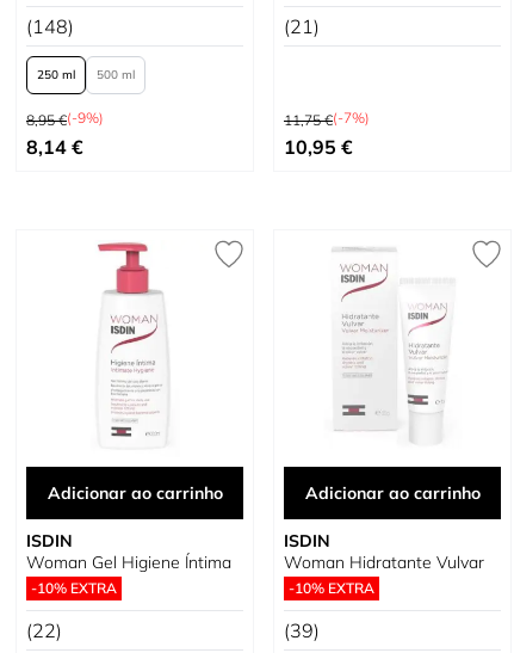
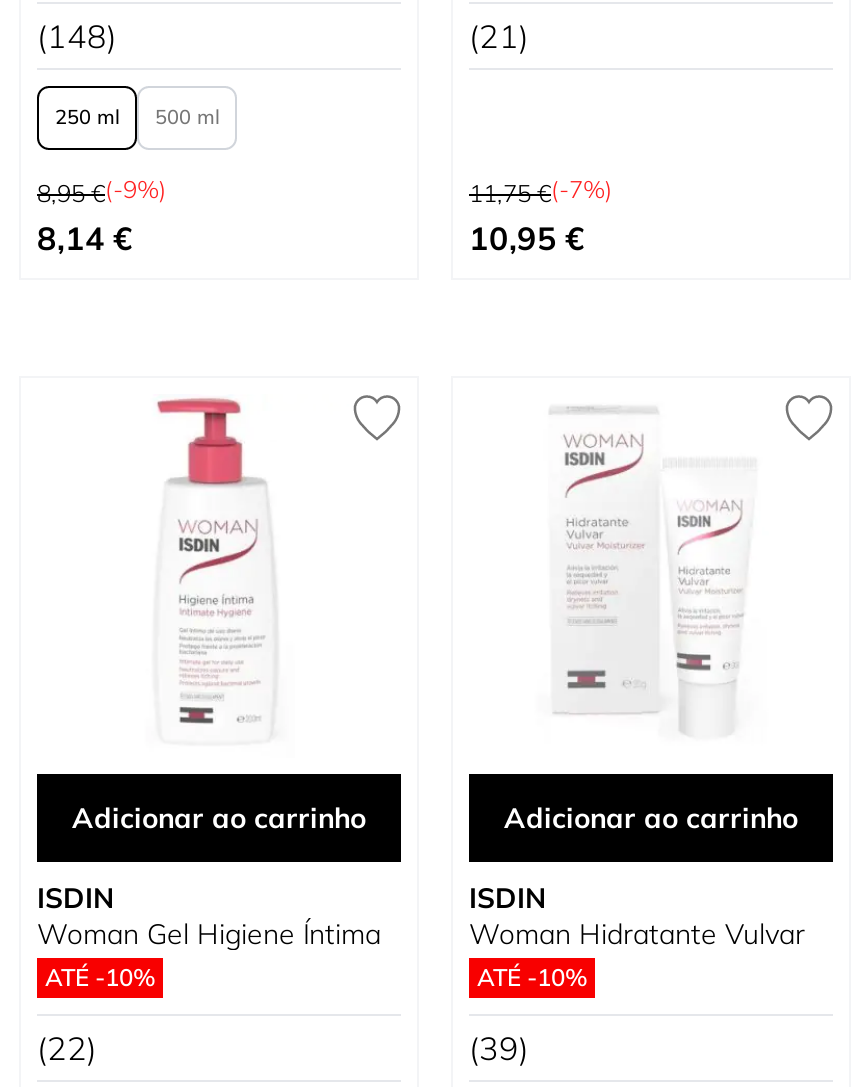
- -10% EXTRA
+ ATÉ -10%

- -10% EXTRA
+ ATÉ -10%
